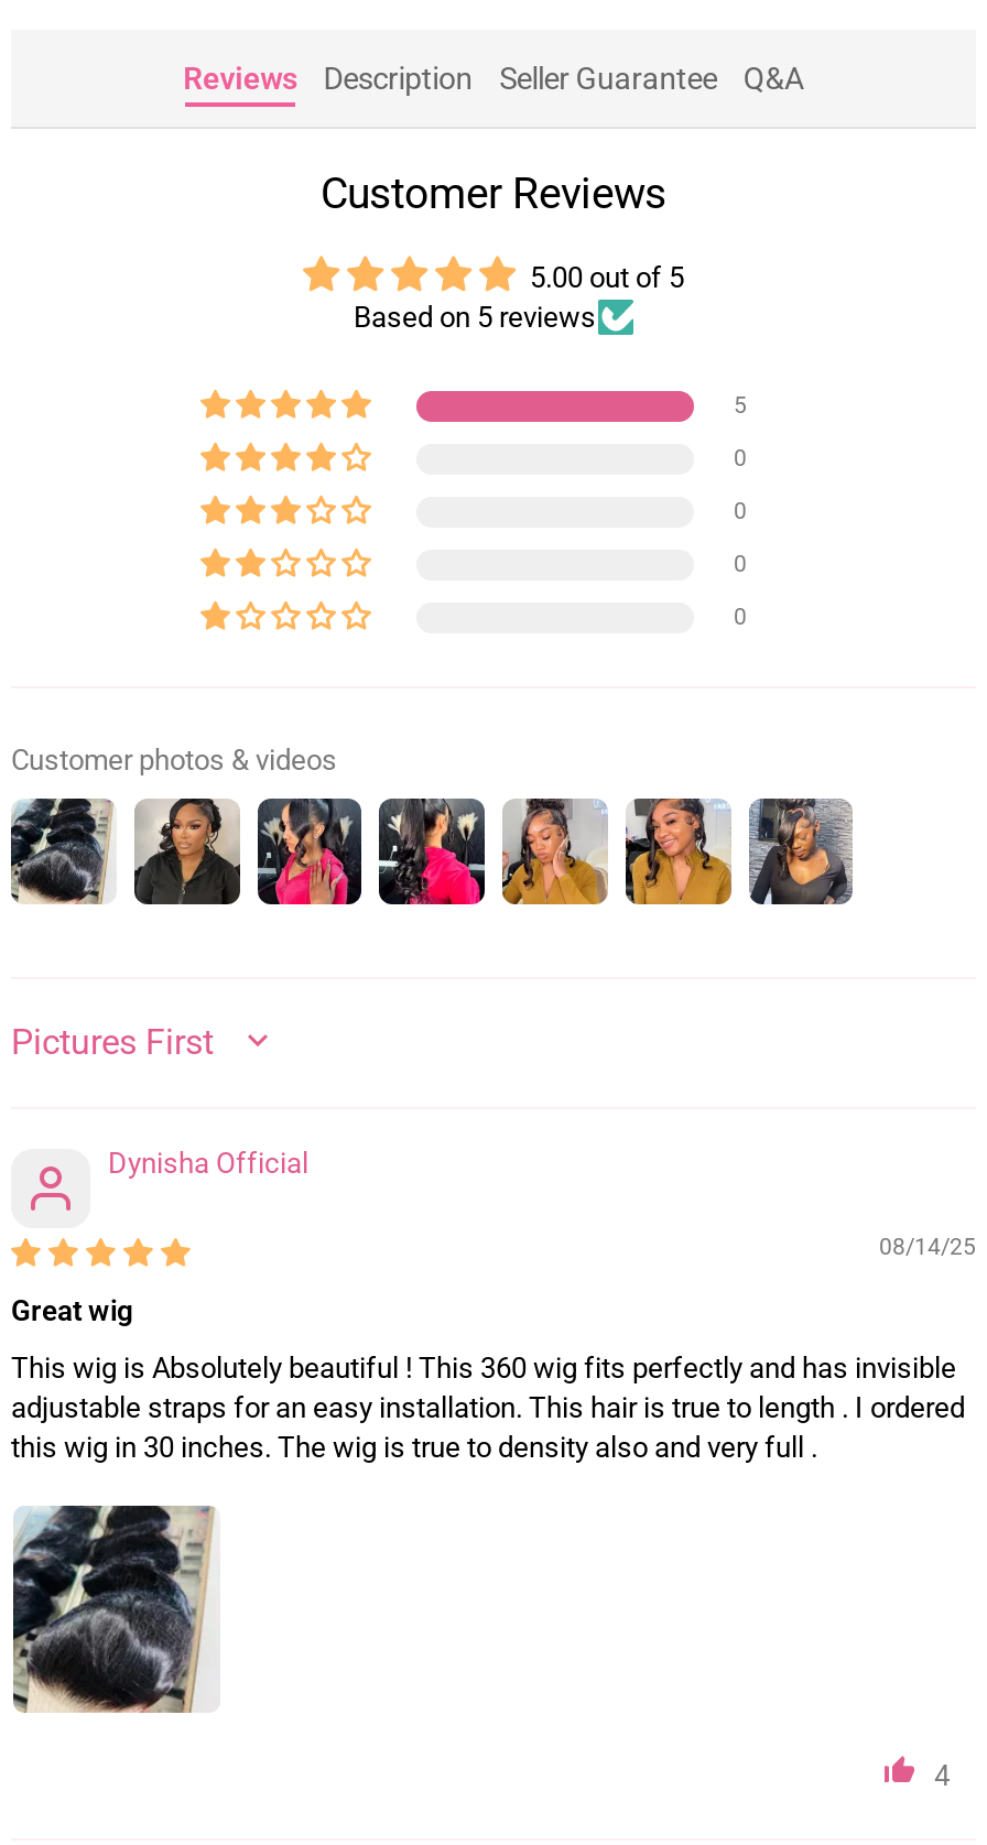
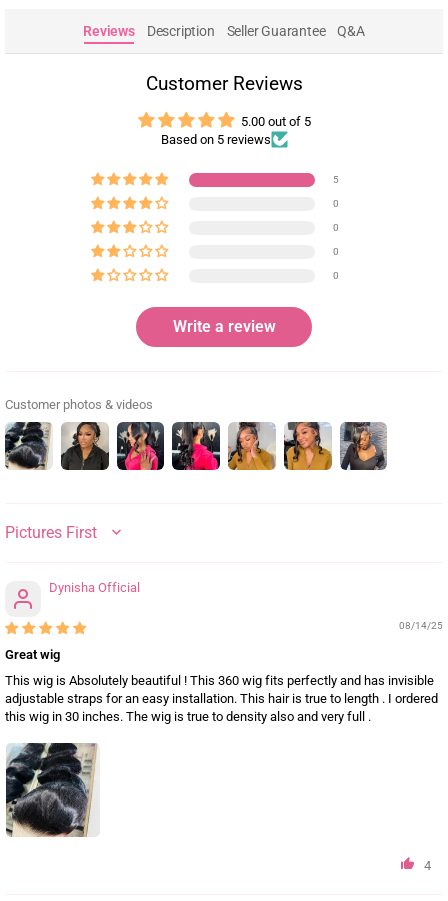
+ Write a review
